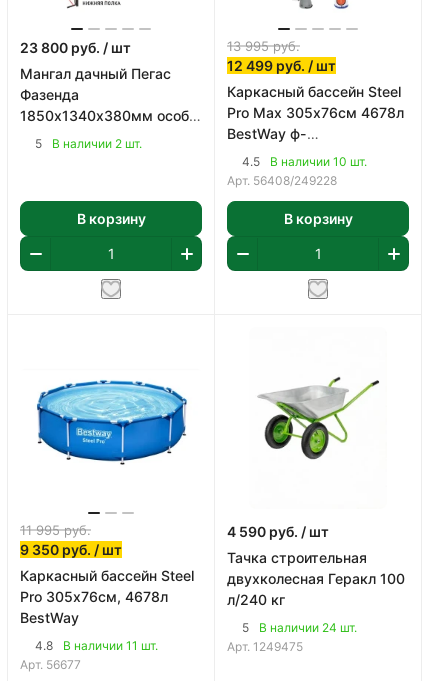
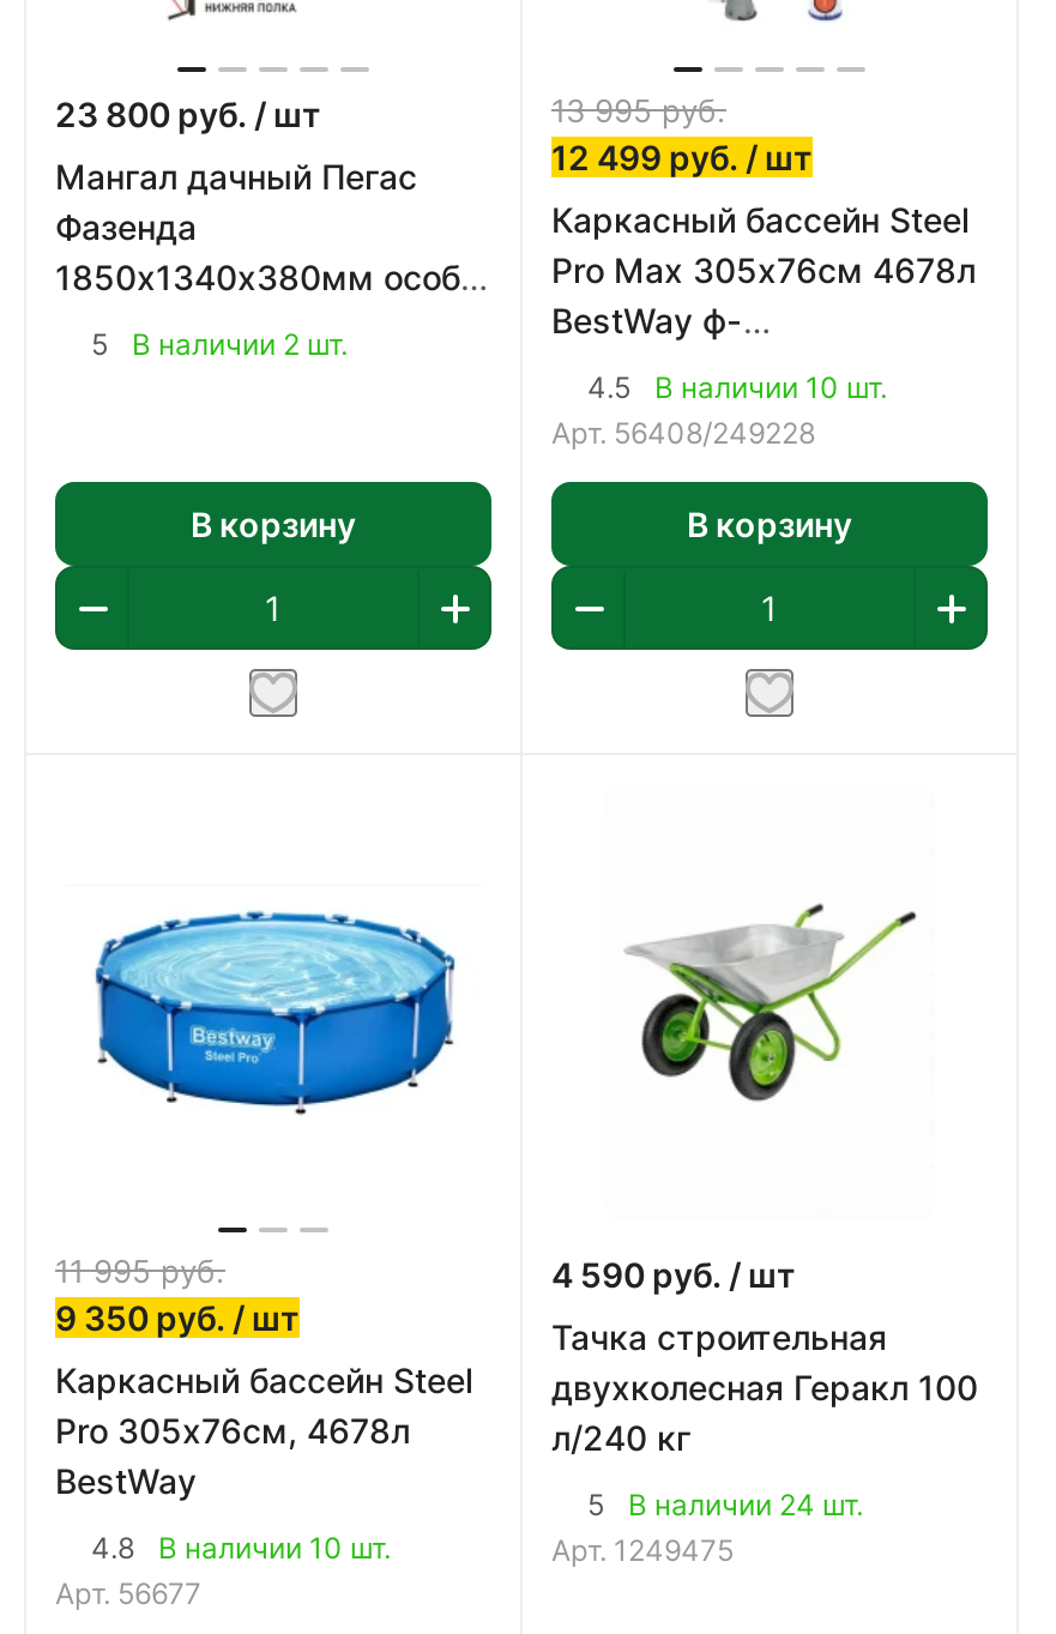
- 4.8 В наличии 11 шт.
+ 4.8 В наличии 10 шт.
